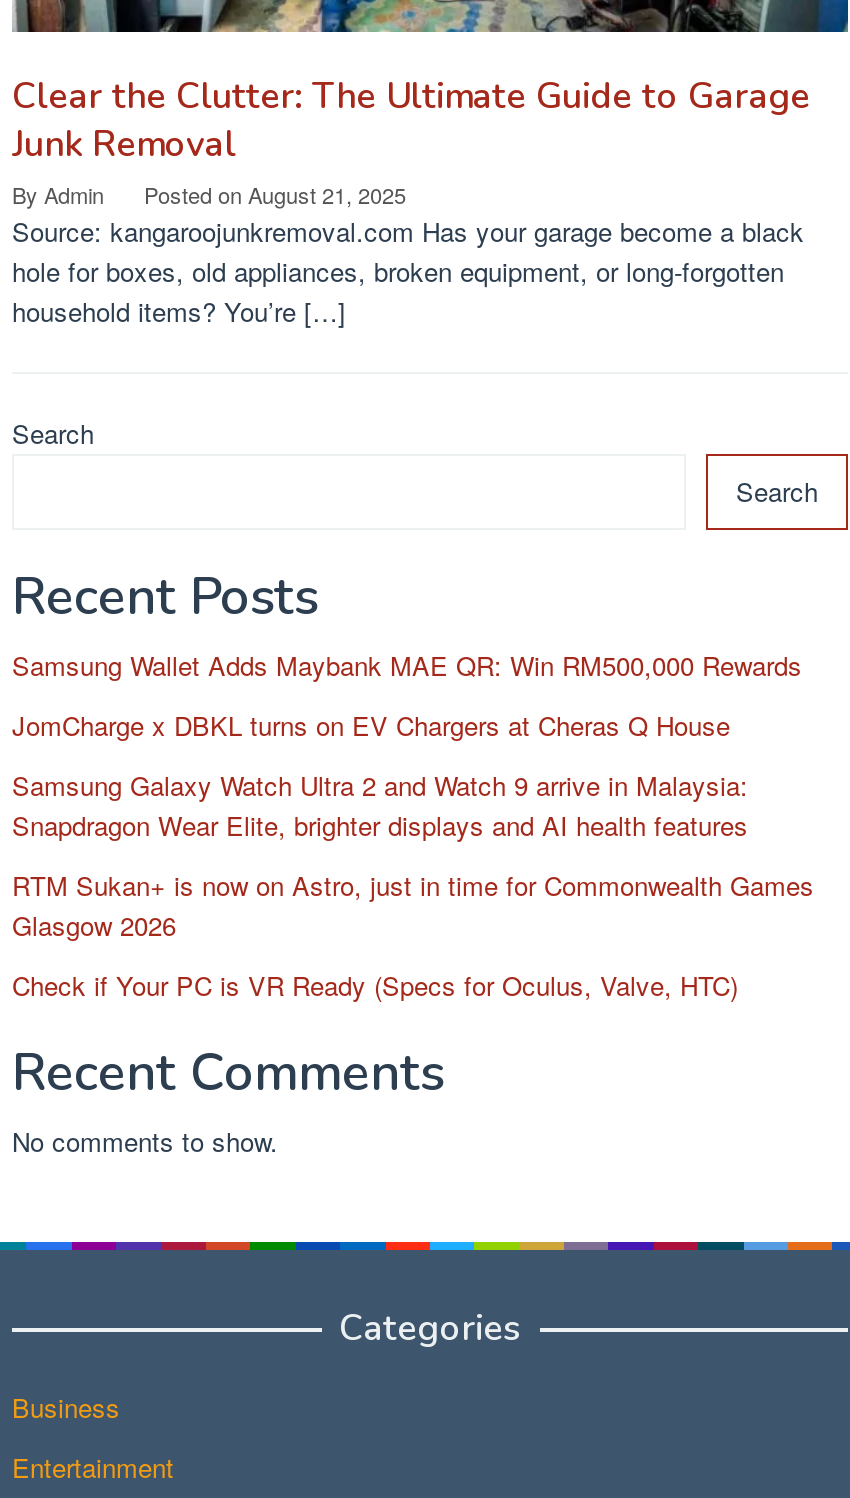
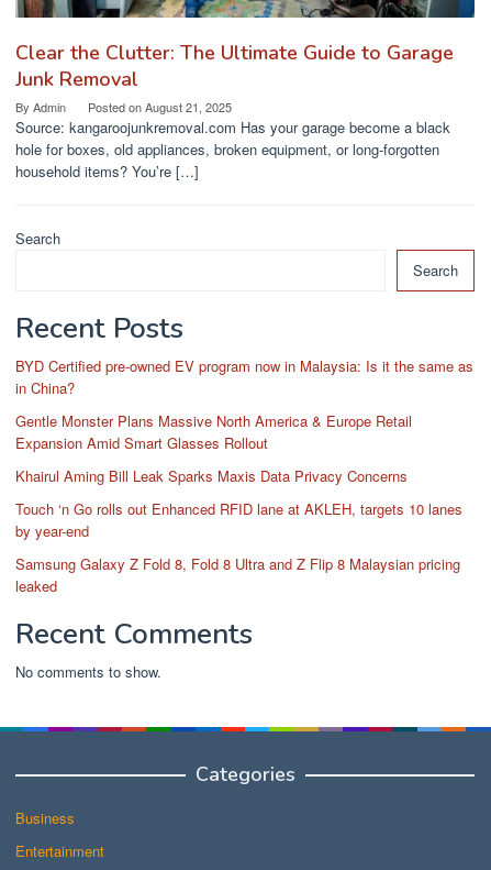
- Samsung Wallet Adds Maybank MAE QR: Win RM500,000 Rewards
+ BYD Certified pre-owned EV program now in Malaysia: Is it the same as
+ in China?

- JomCharge x DBKL turns on EV Chargers at Cheras Q House
+ Gentle Monster Plans Massive North America & Europe Retail
+ Expansion Amid Smart Glasses Rollout

- Samsung Galaxy Watch Ultra 2 and Watch 9 arrive in Malaysia:
- Snapdragon Wear Elite, brighter displays and AI health features
+ Khairul Aming Bill Leak Sparks Maxis Data Privacy Concerns

- RTM Sukan+ is now on Astro, just in time for Commonwealth Games
- Glasgow 2026
+ Touch ‘n Go rolls out Enhanced RFID lane at AKLEH, targets 10 lanes
+ by year-end

- Check if Your PC is VR Ready (Specs for Oculus, Valve, HTC)
+ Samsung Galaxy Z Fold 8, Fold 8 Ultra and Z Flip 8 Malaysian pricing
+ leaked
